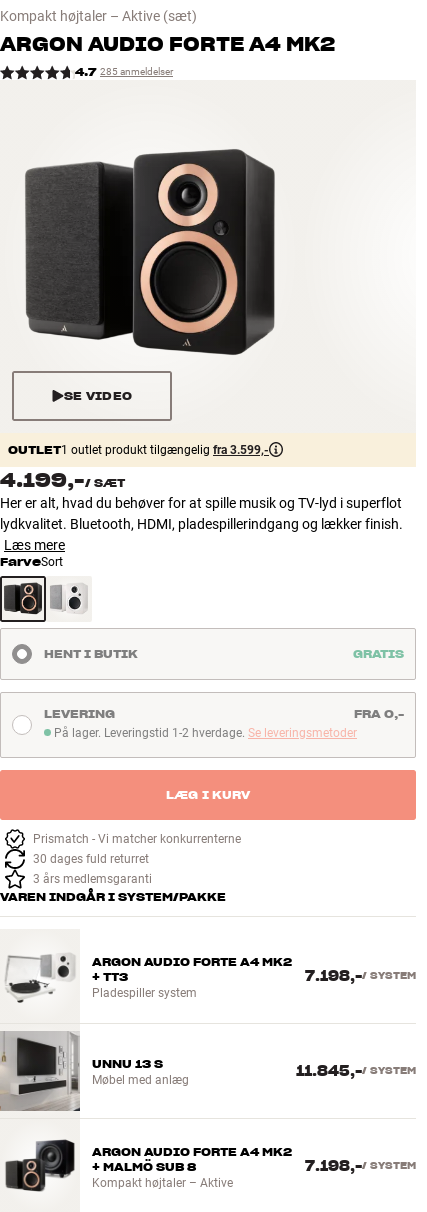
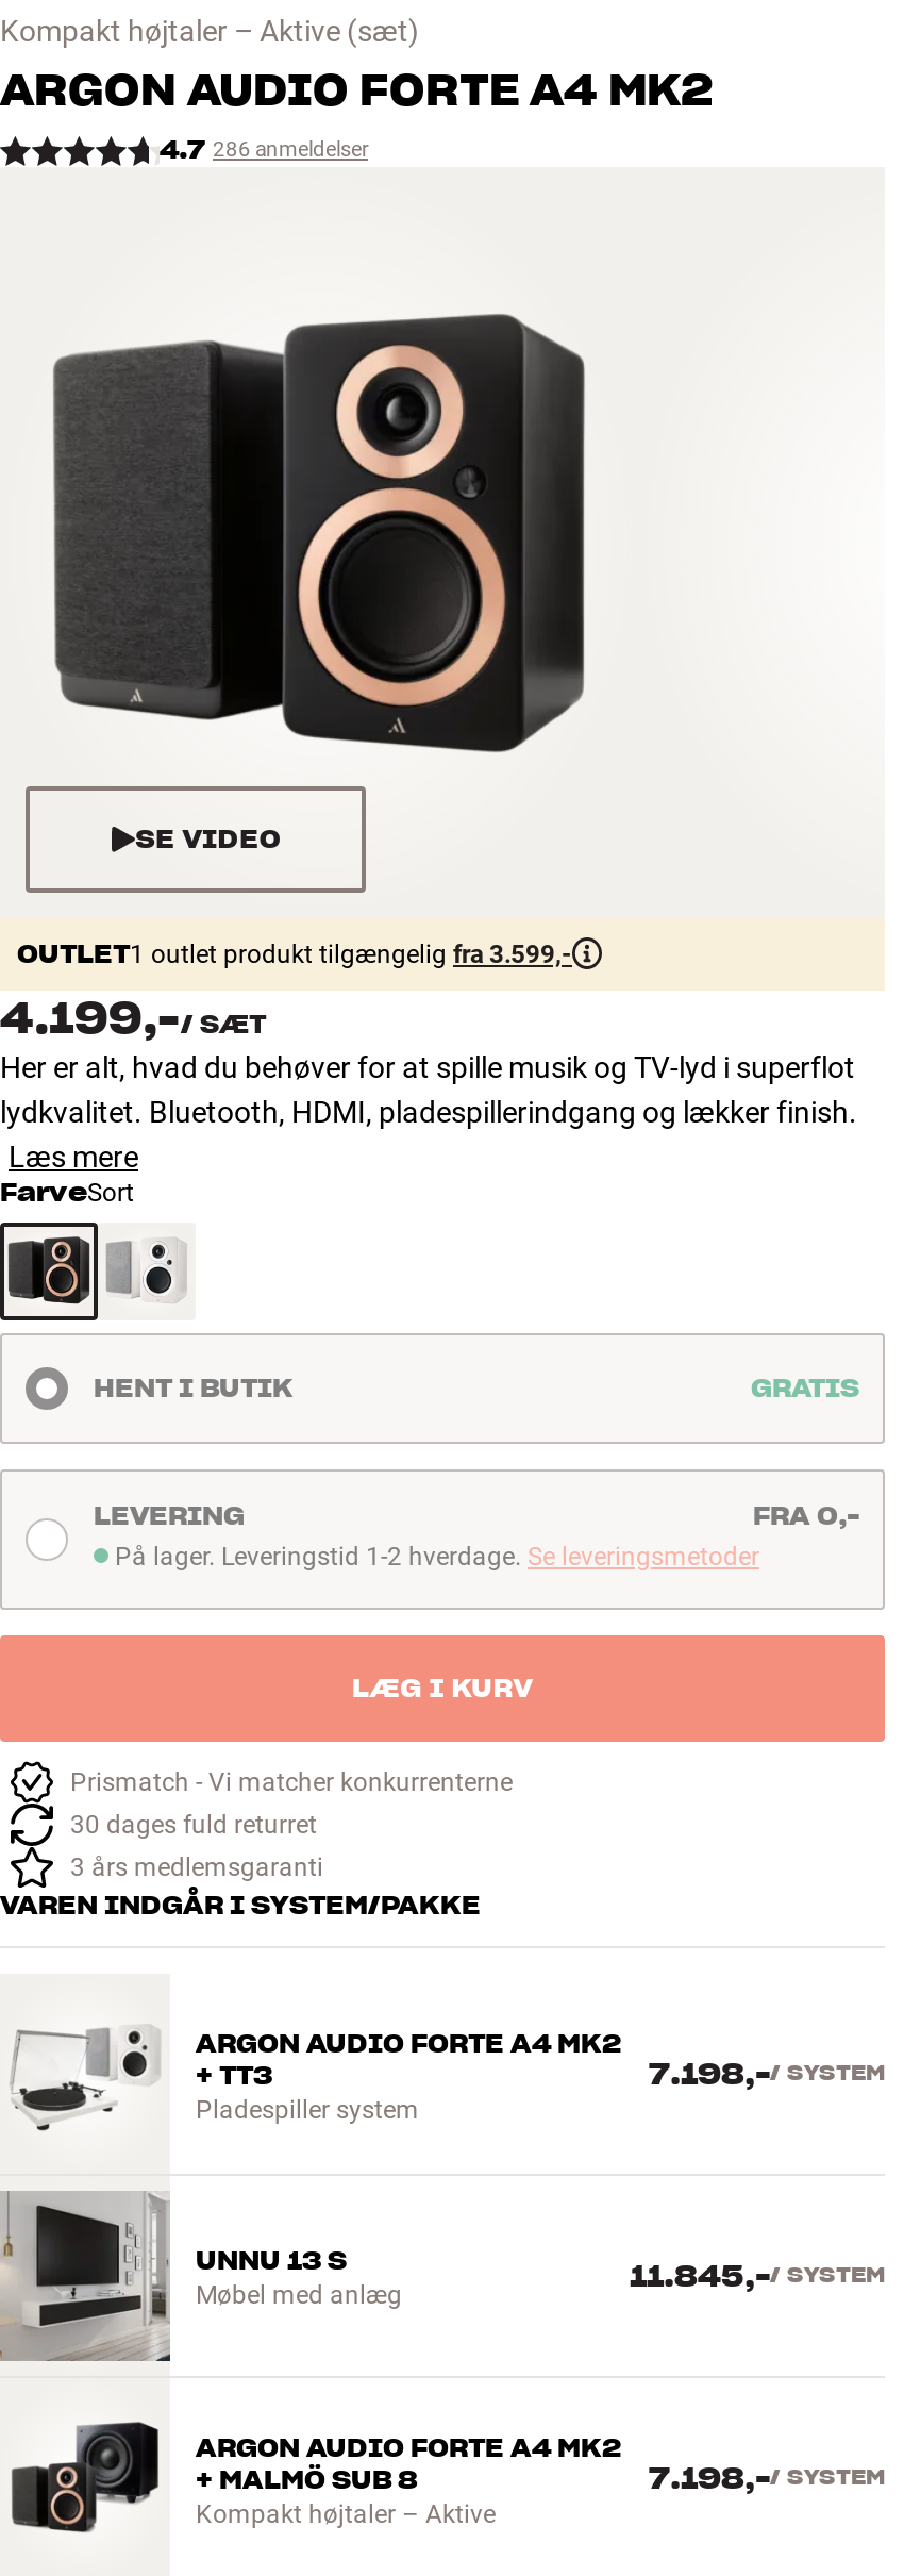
- 4.7 285 anmeldelser
+ 4.7 286 anmeldelser
